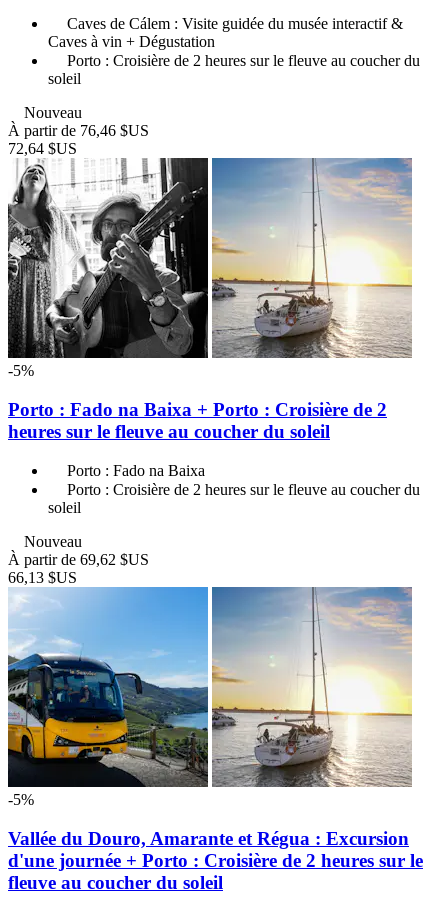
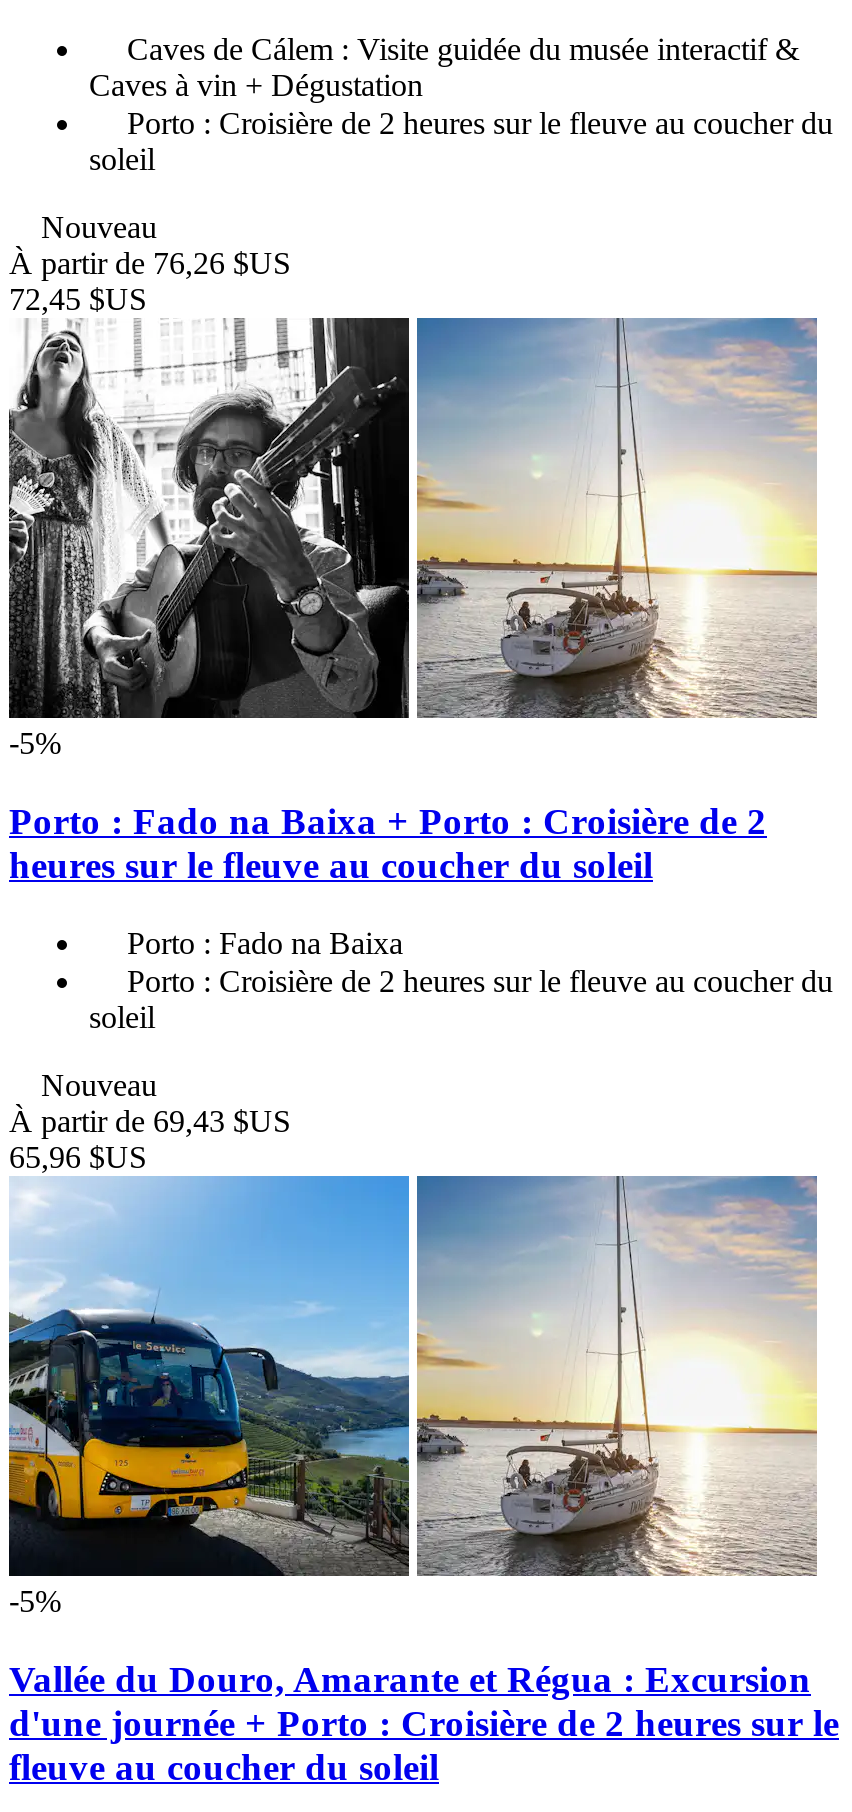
- À partir de 76,46 $US
+ À partir de 76,26 $US

- 72,64 $US
+ 72,45 $US

- À partir de 69,62 $US
+ À partir de 69,43 $US

- 66,13 $US
+ 65,96 $US
